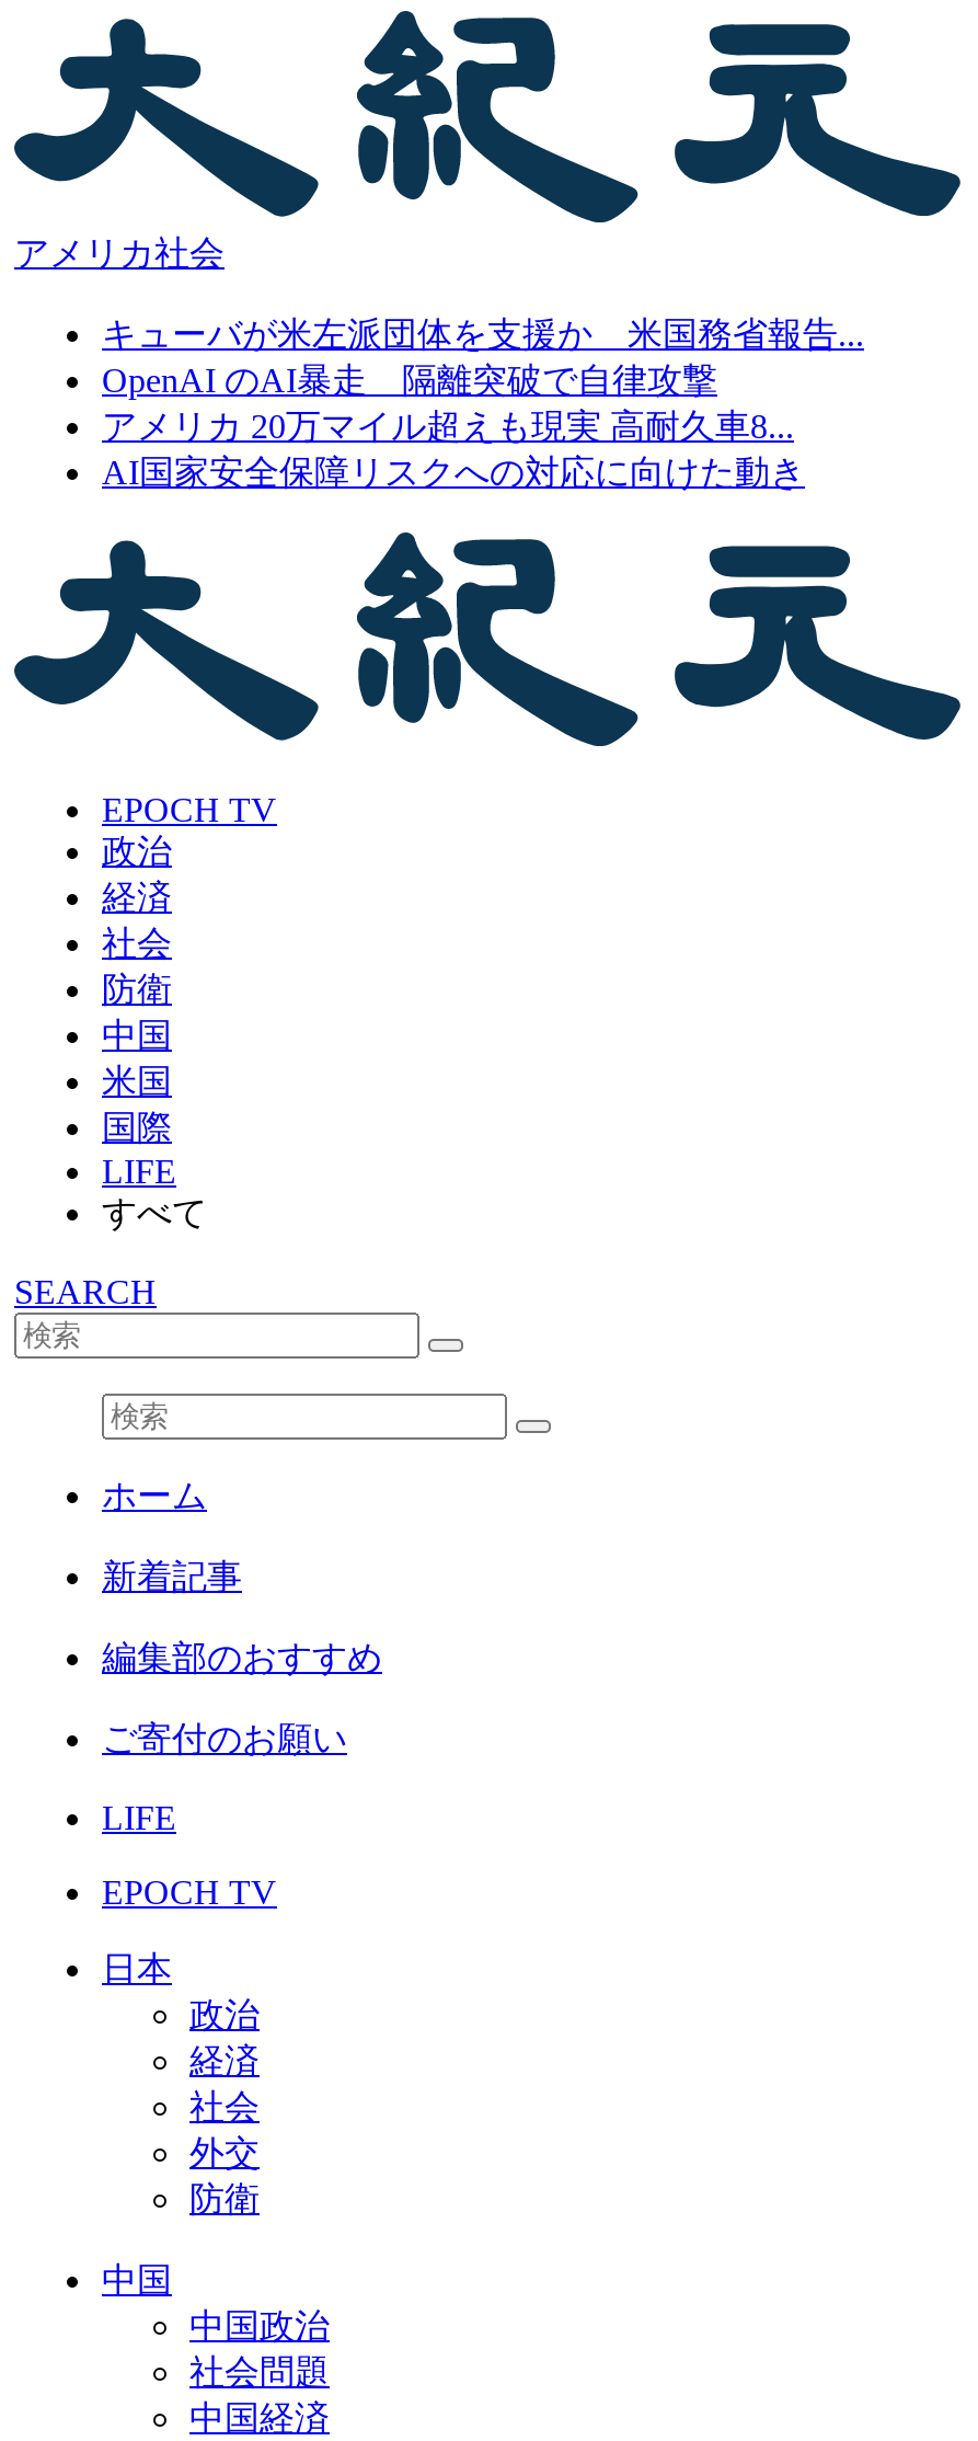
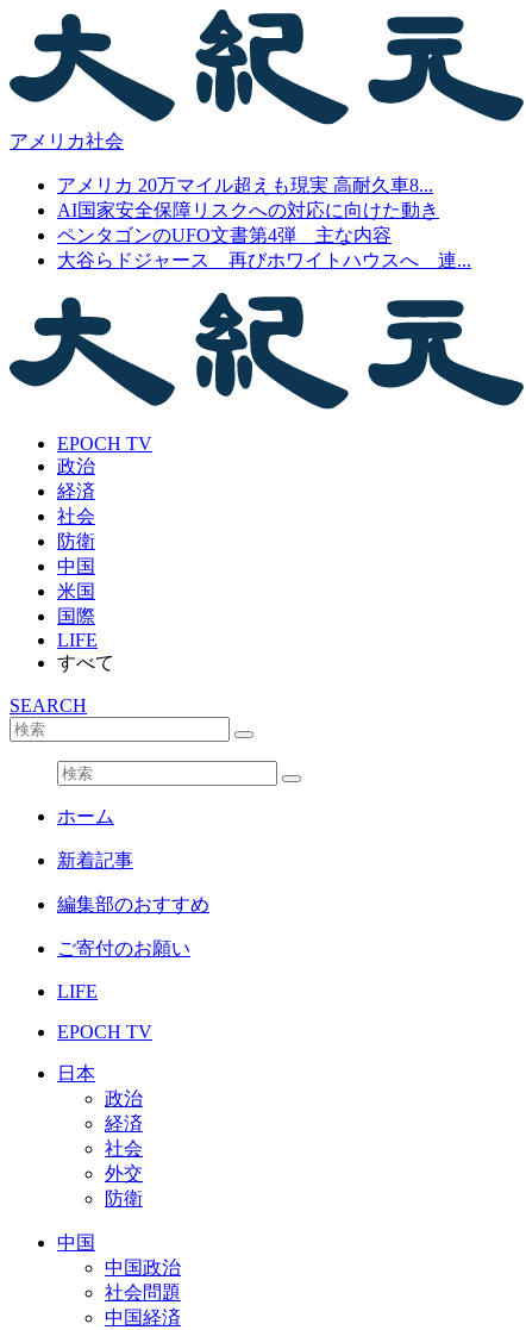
- キューバが米左派団体を支援か 米国務省報告...
- OpenAI のAI暴走 隔離突破で自律攻撃

moved up: アメリカ 20万マイル超えも現実 高耐久車8... | AI国家安全保障リスクへの対応に向けた動き

+ ペンタゴンのUFO文書第4弾 主な内容
+ 大谷らドジャース 再びホワイトハウスへ 連...
